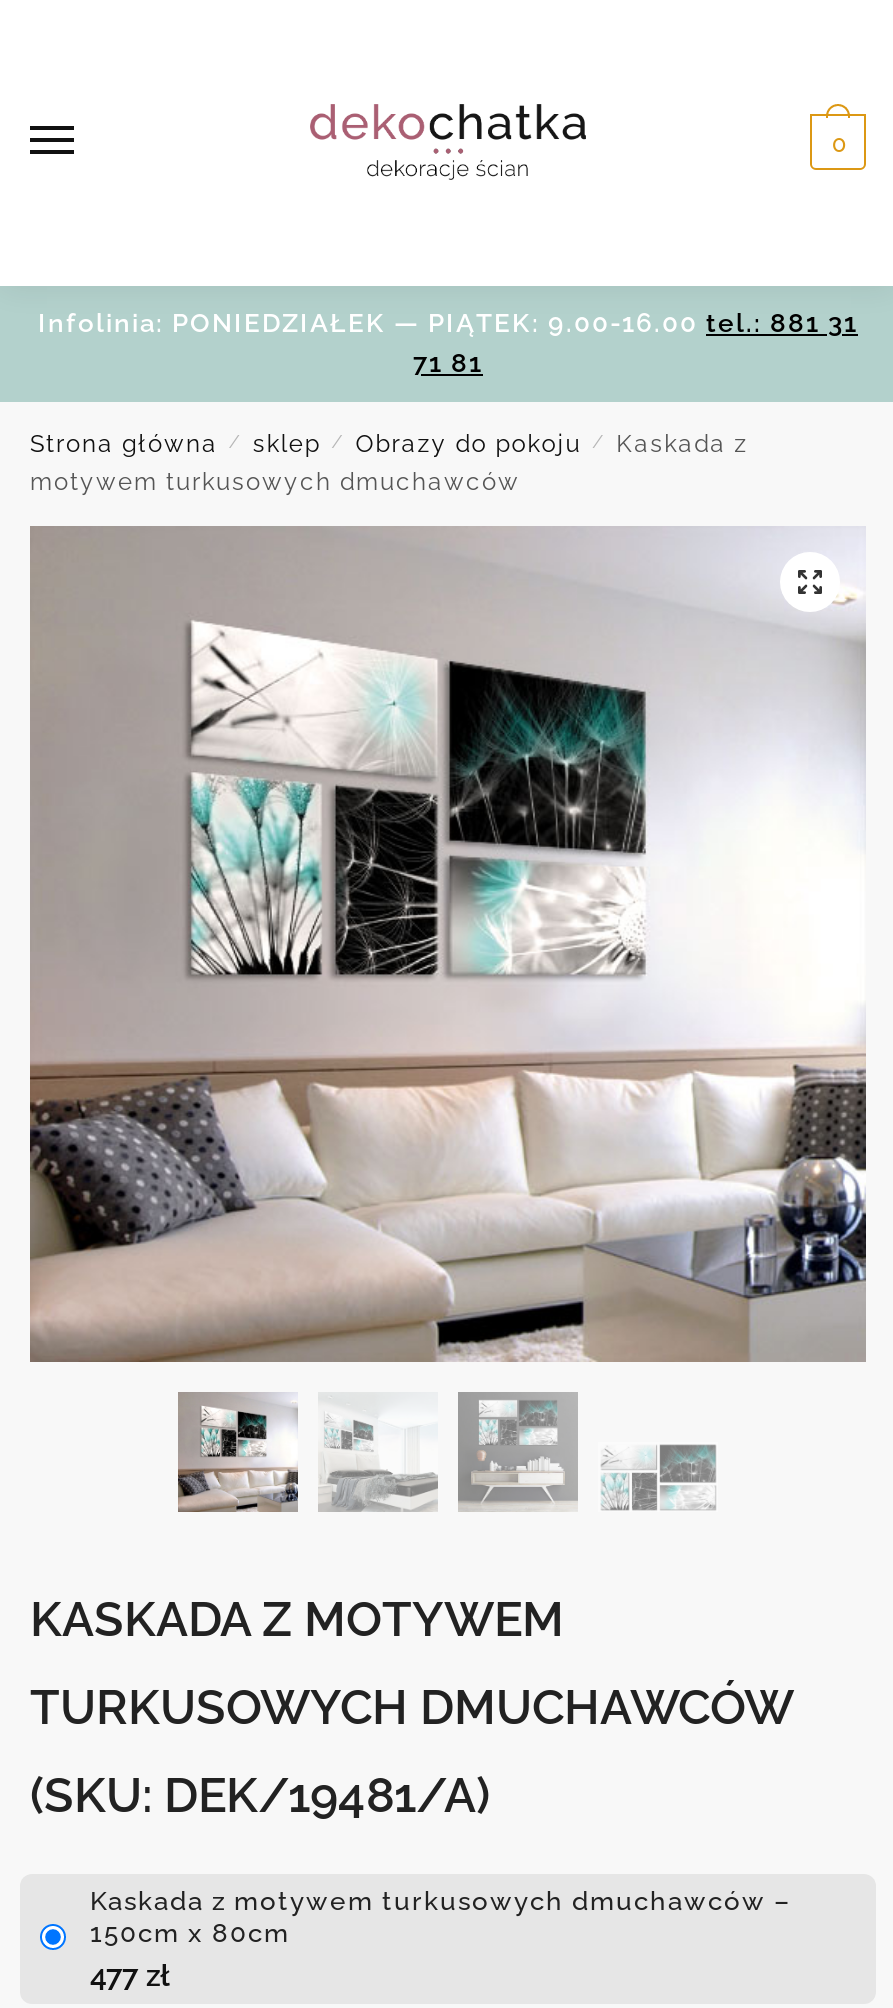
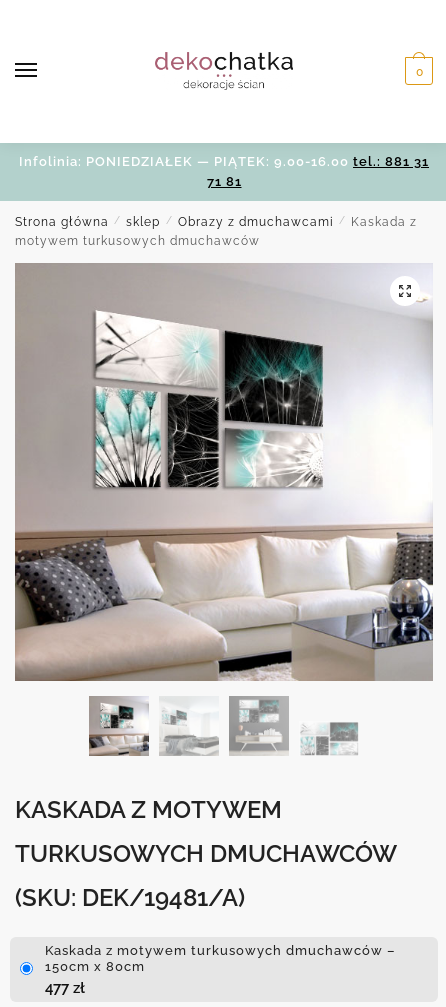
- Strona główna / sklep / Obrazy do pokoju / Kaskada z
+ Strona główna / sklep / Obrazy z dmuchawcami / Kaskada z
